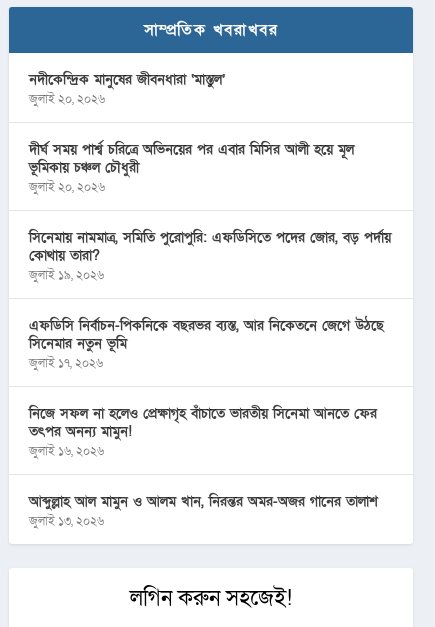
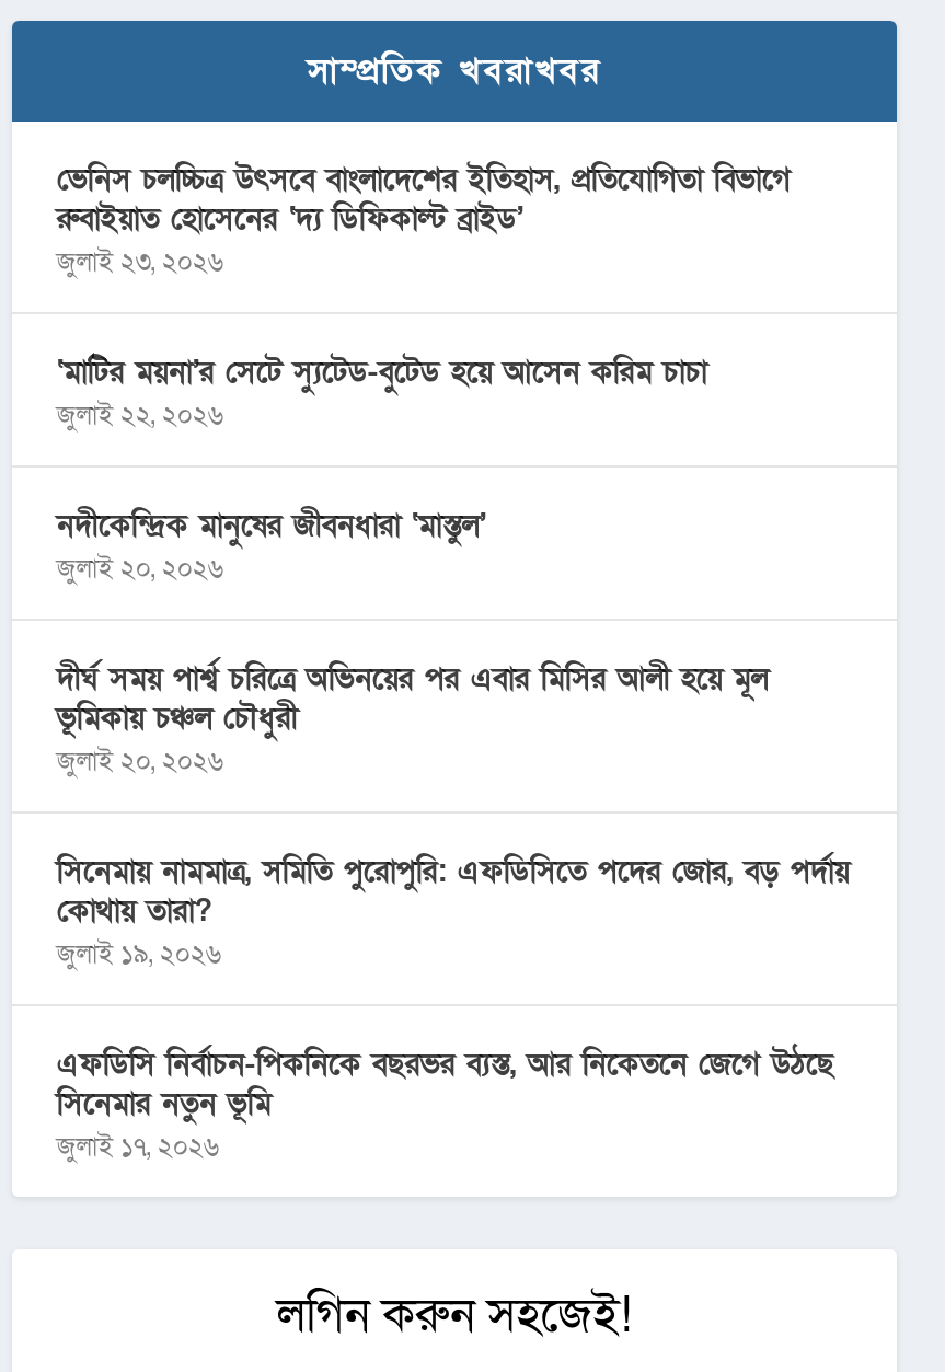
+ ভেনিস চলচ্চিত্র উৎসবে বাংলাদেশের ইতিহাস, প্রতিযোগিতা বিভাগে
+ রুবাইয়াত হোসেনের ‘দ্য ডিফিকাল্ট ব্রাইড’
+ জুলাই ২৩, ২০২৬
+ ‘মাটির ময়না’র সেটে স্যুটেড-বুটেড হয়ে আসেন করিম চাচা
+ জুলাই ২২, ২০২৬

moved down: নদীকেন্দ্রিক মানুষের জীবনধারা ‘মাস্তুল’ | জুলাই ২০, ২০২৬ | দীর্ঘ সময় পার্শ্ব চরিত্রে অভিনয়ের পর এবার মিসির আলী হয়ে মূল | ... | সিনেমার নতুন ভূমি | জুলাই ১৭, ২০২৬

- নিজে সফল না হলেও প্রেক্ষাগৃহ বাঁচাতে ভারতীয় সিনেমা আনতে ফের
- তৎপর অনন্য মামুন!
- জুলাই ১৬, ২০২৬
- আব্দুল্লাহ আল মামুন ও আলম খান, নিরন্তর অমর-অজর গানের তালাশ
- জুলাই ১৩, ২০২৬
